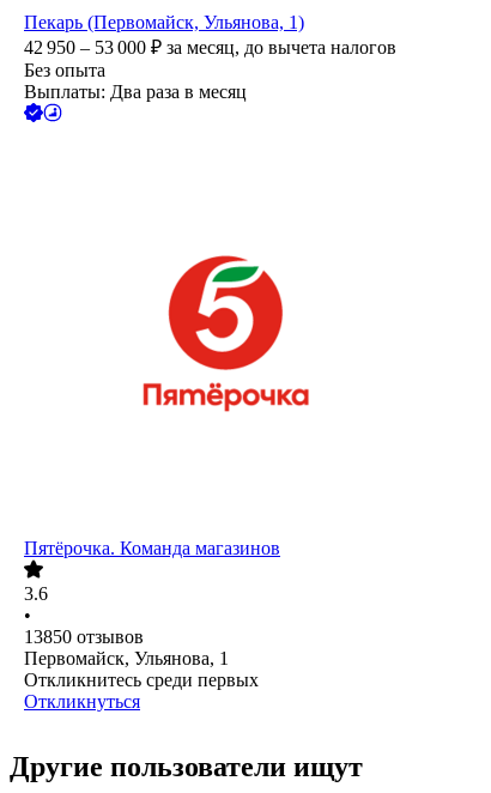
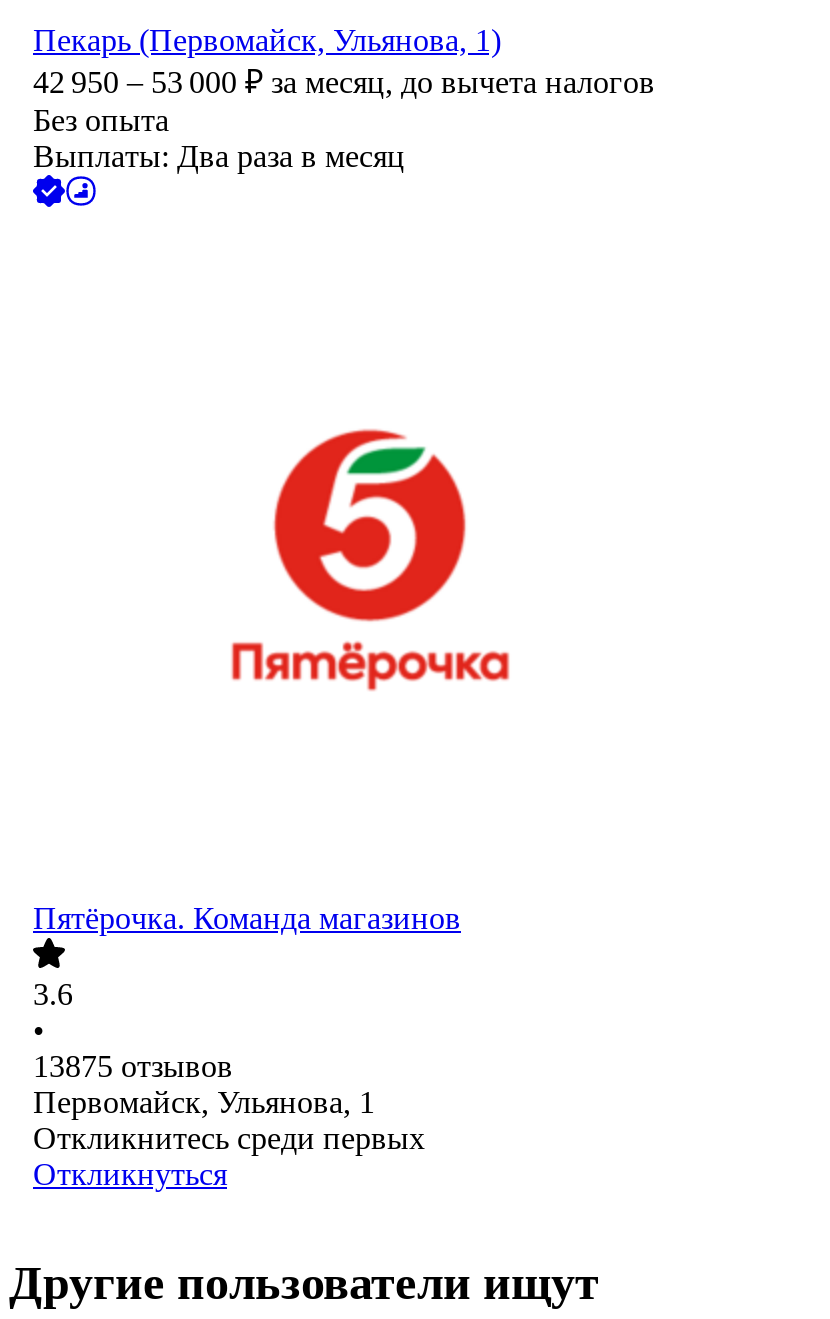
- 13850 отзывов
+ 13875 отзывов
